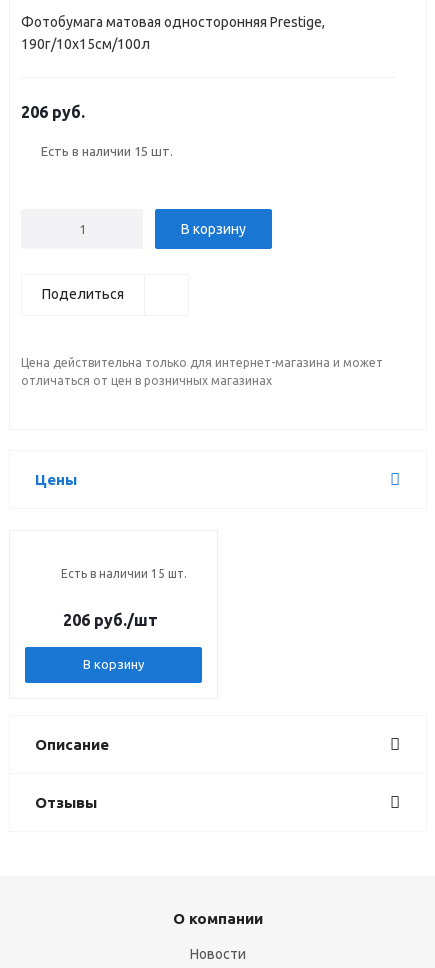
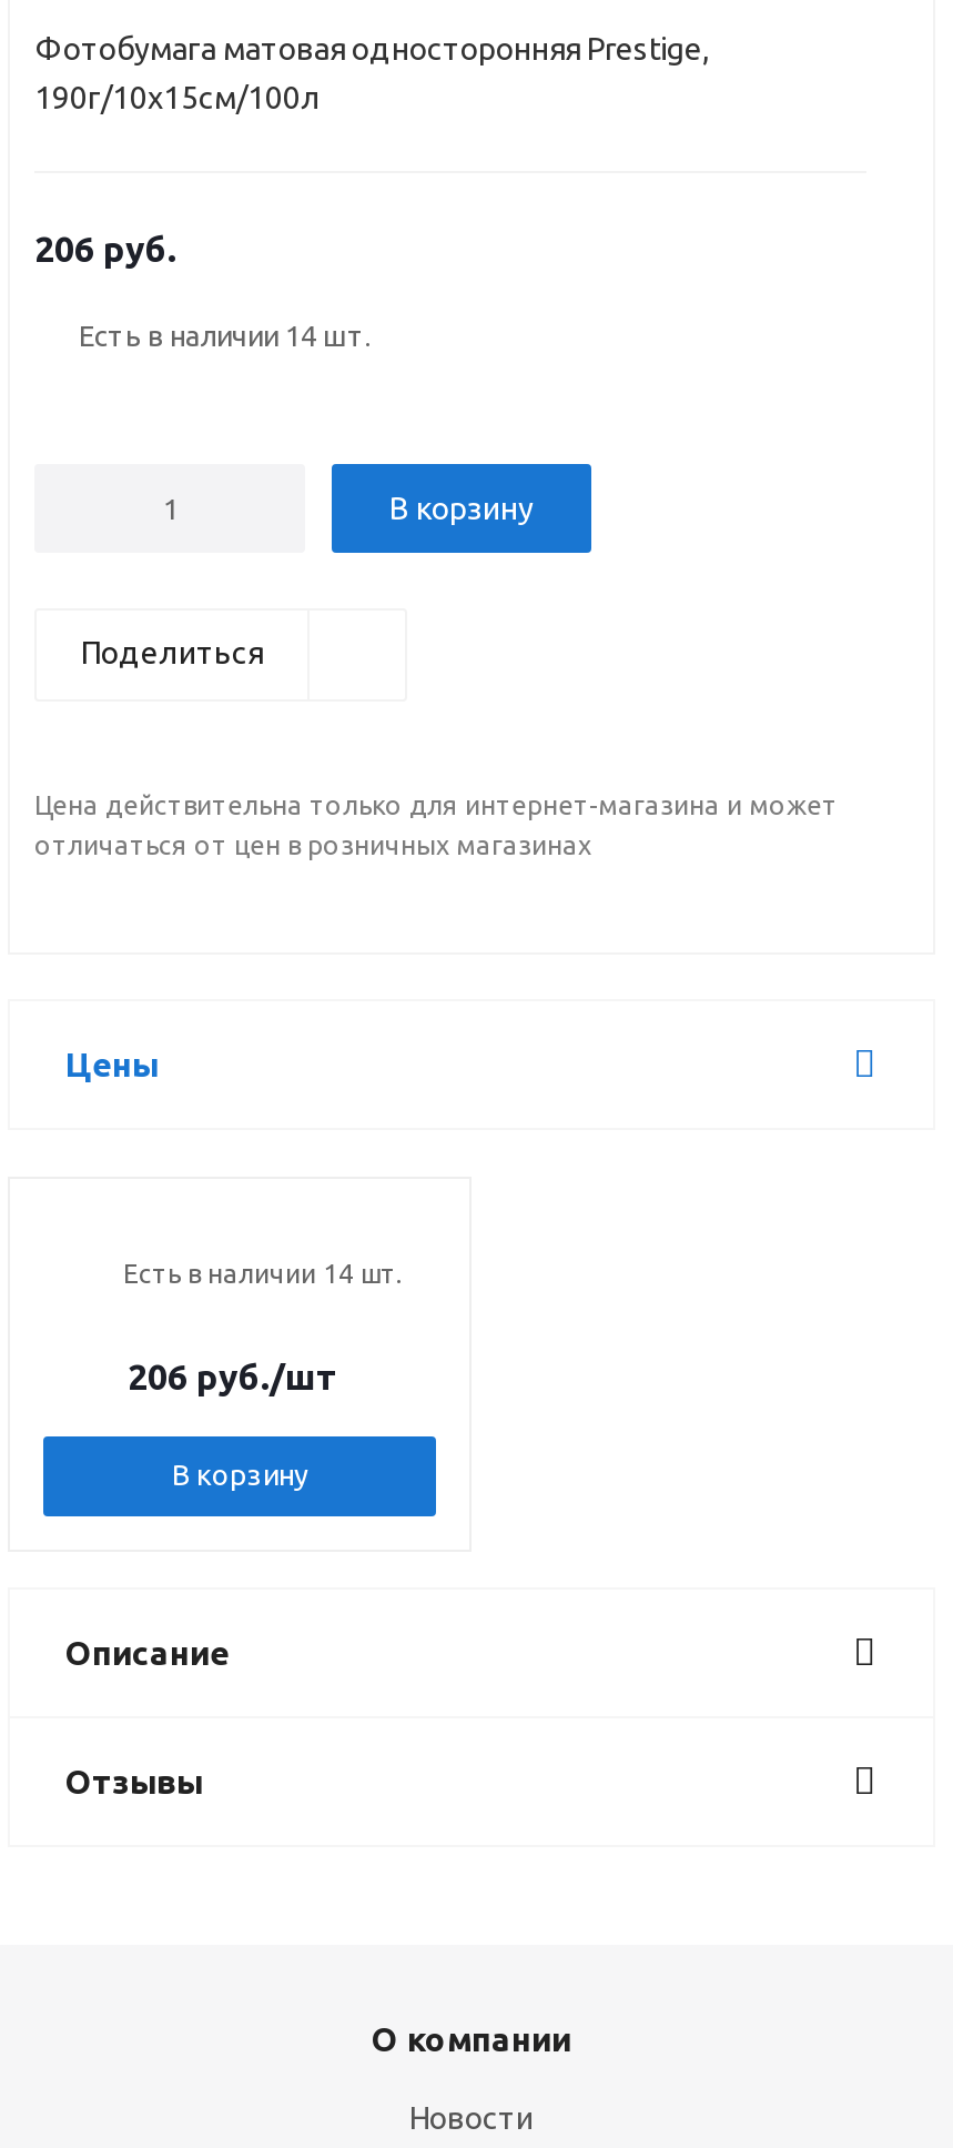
- Есть в наличии 15 шт.
+ Есть в наличии 14 шт.

- Есть в наличии 15 шт.
+ Есть в наличии 14 шт.
